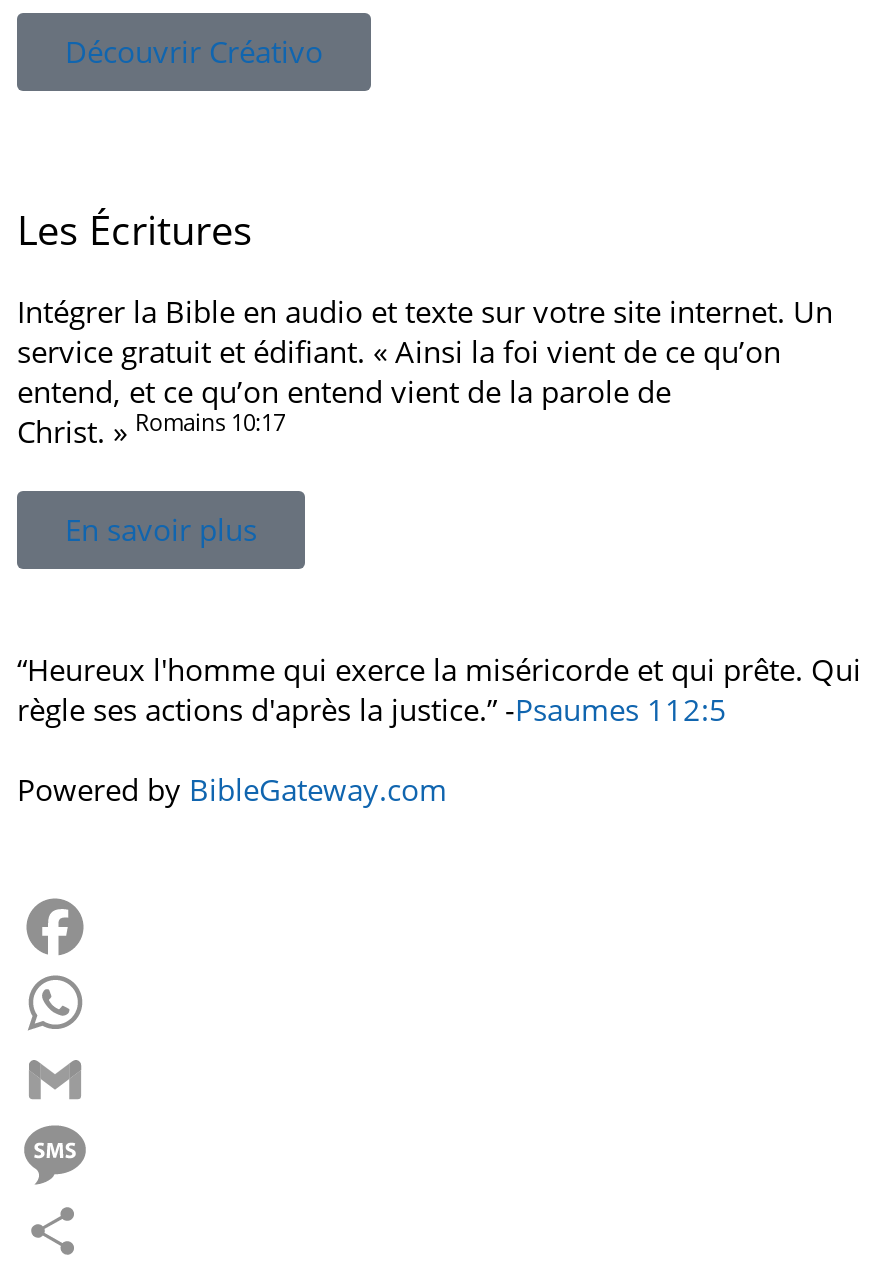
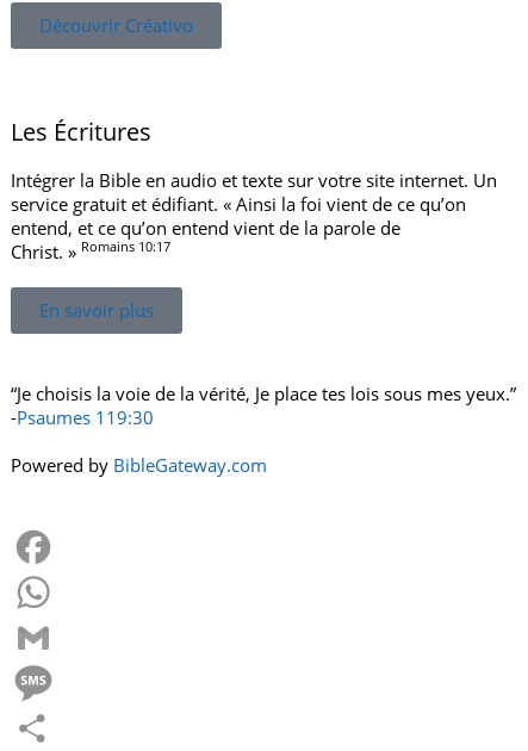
- “Heureux l'homme qui exerce la miséricorde et qui prête. Qui
- règle ses actions d'après la justice.” - Psaumes 112:5
+ “Je choisis la voie de la vérité, Je place tes lois sous mes yeux.”
+ - Psaumes 119:30
